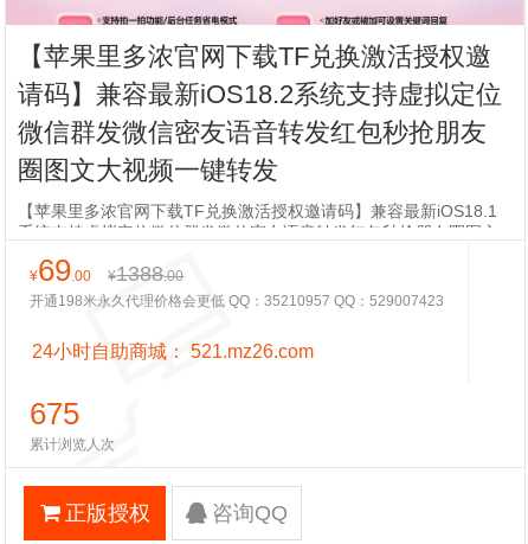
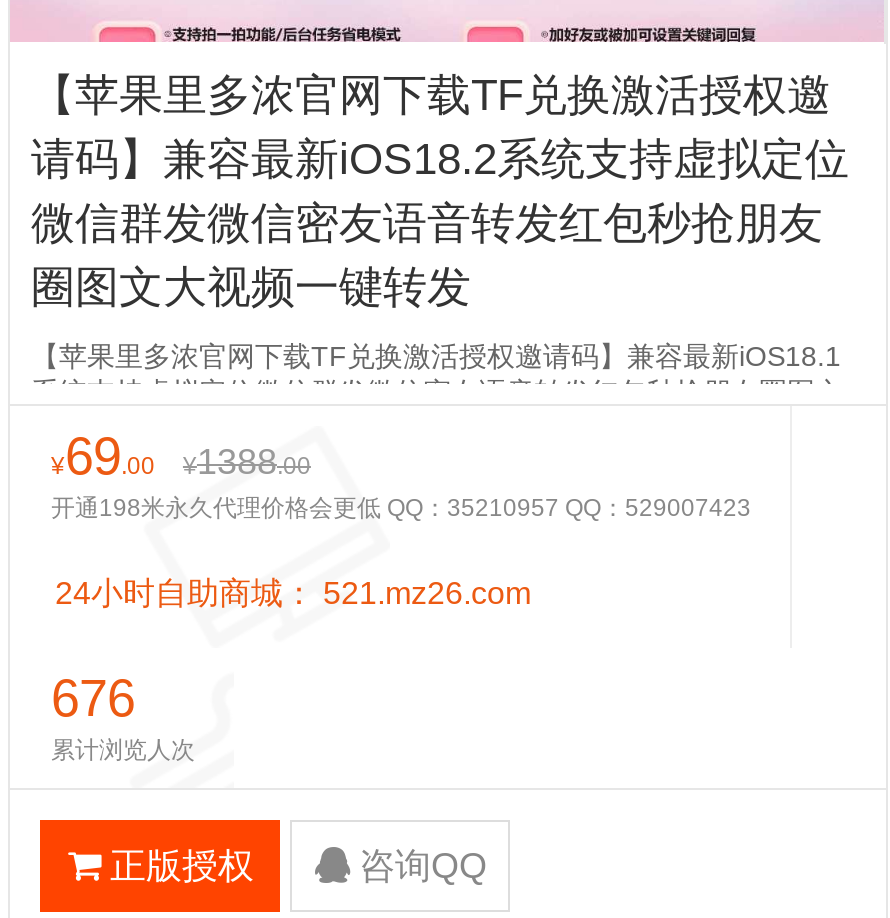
- 675
+ 676
